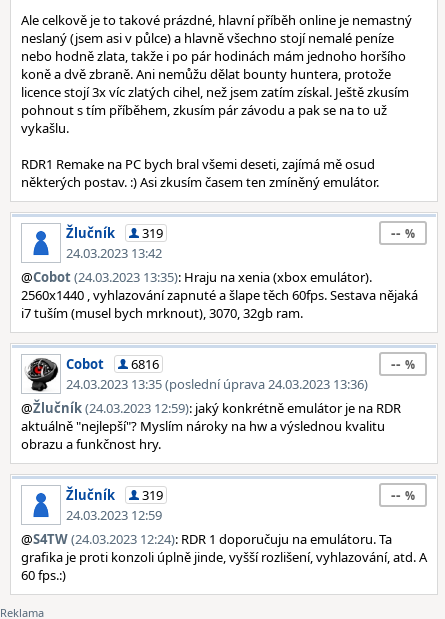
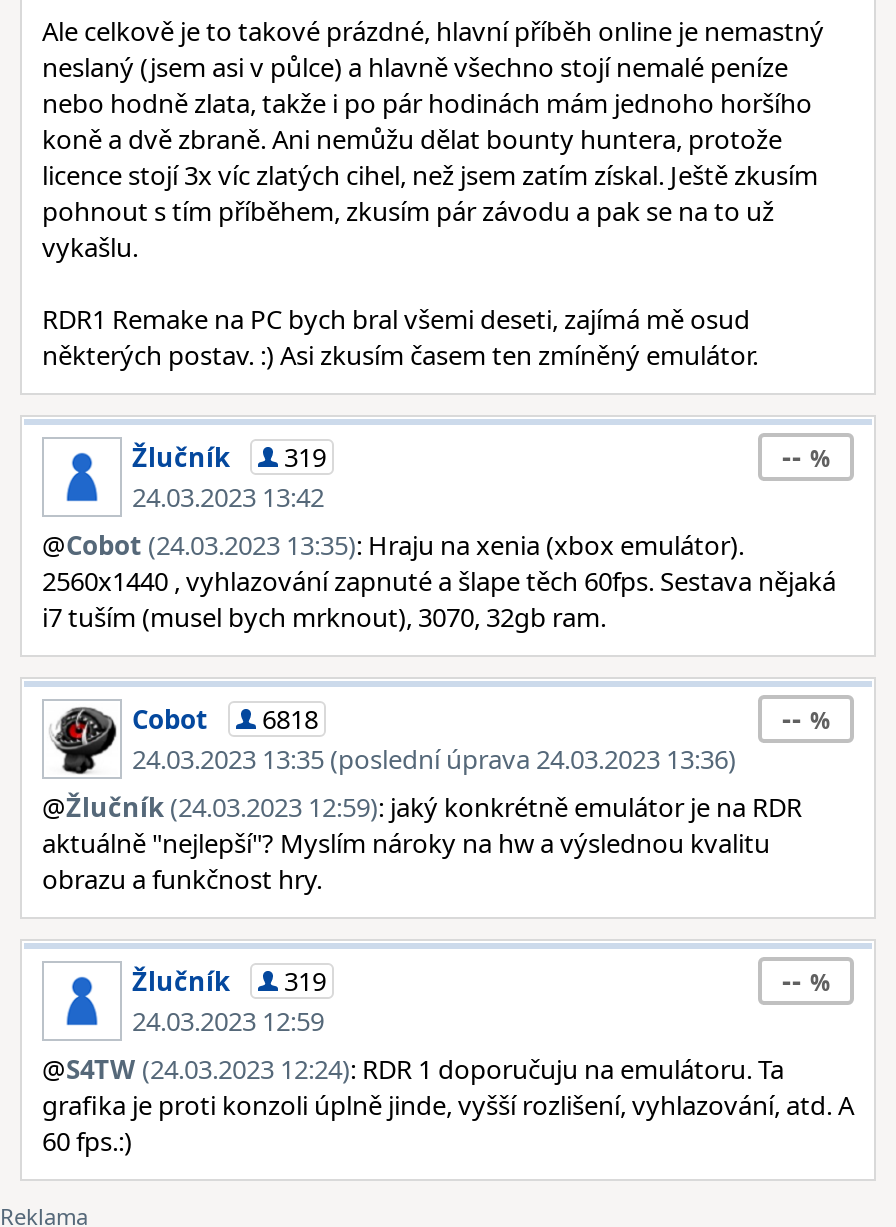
- Cobot 6816
+ Cobot 6818
